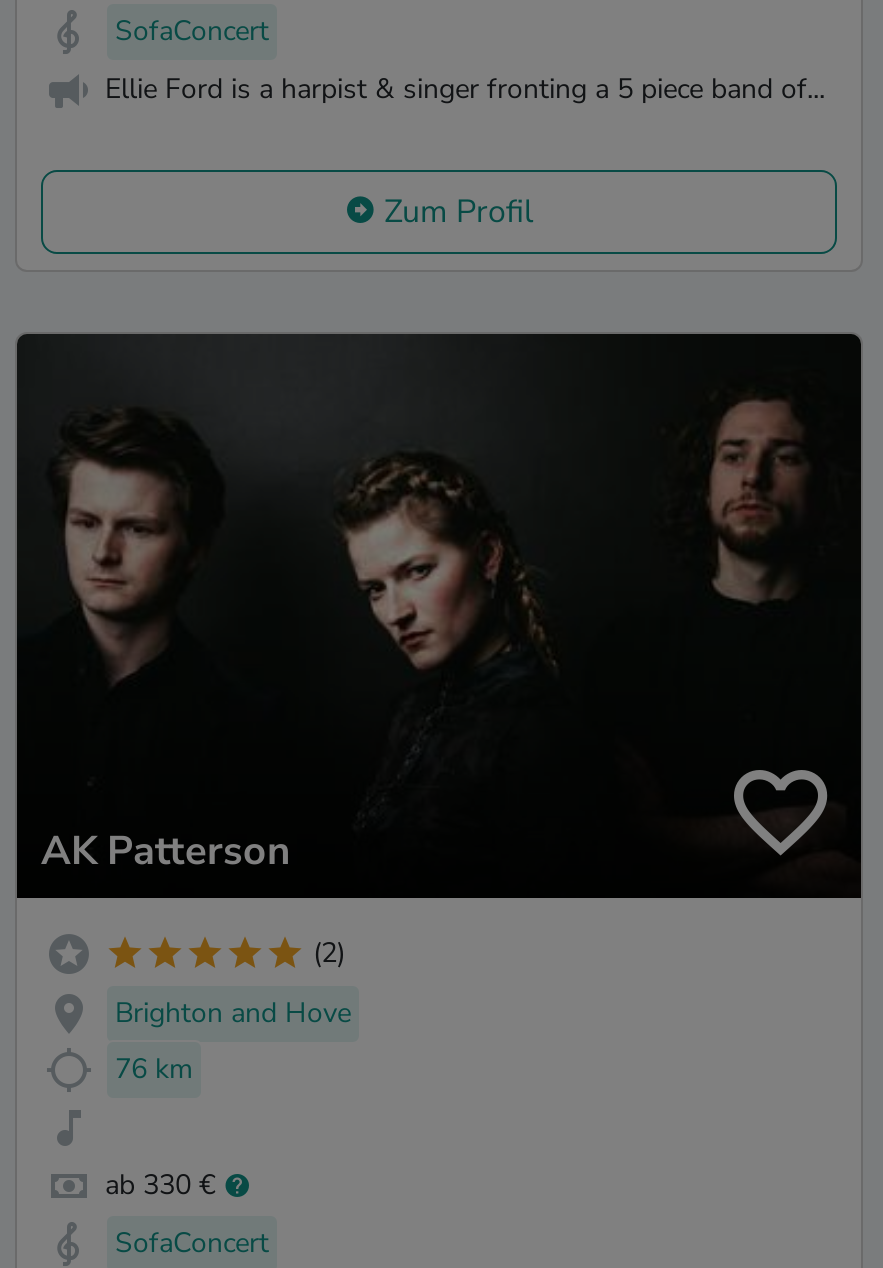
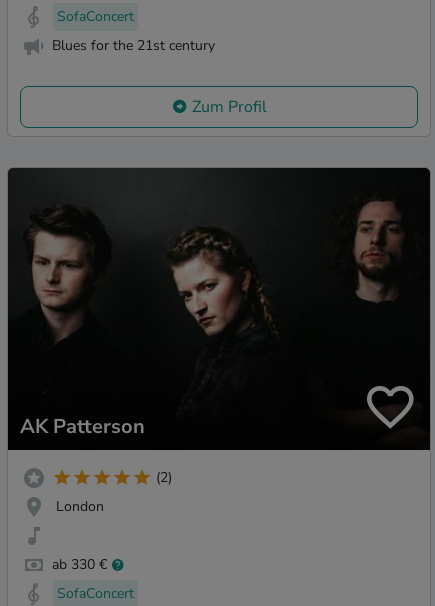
- Ellie Ford is a harpist & singer fronting a 5 piece band of...
+ Blues for the 21st century

- Brighton and Hove
- 76 km
+ London
